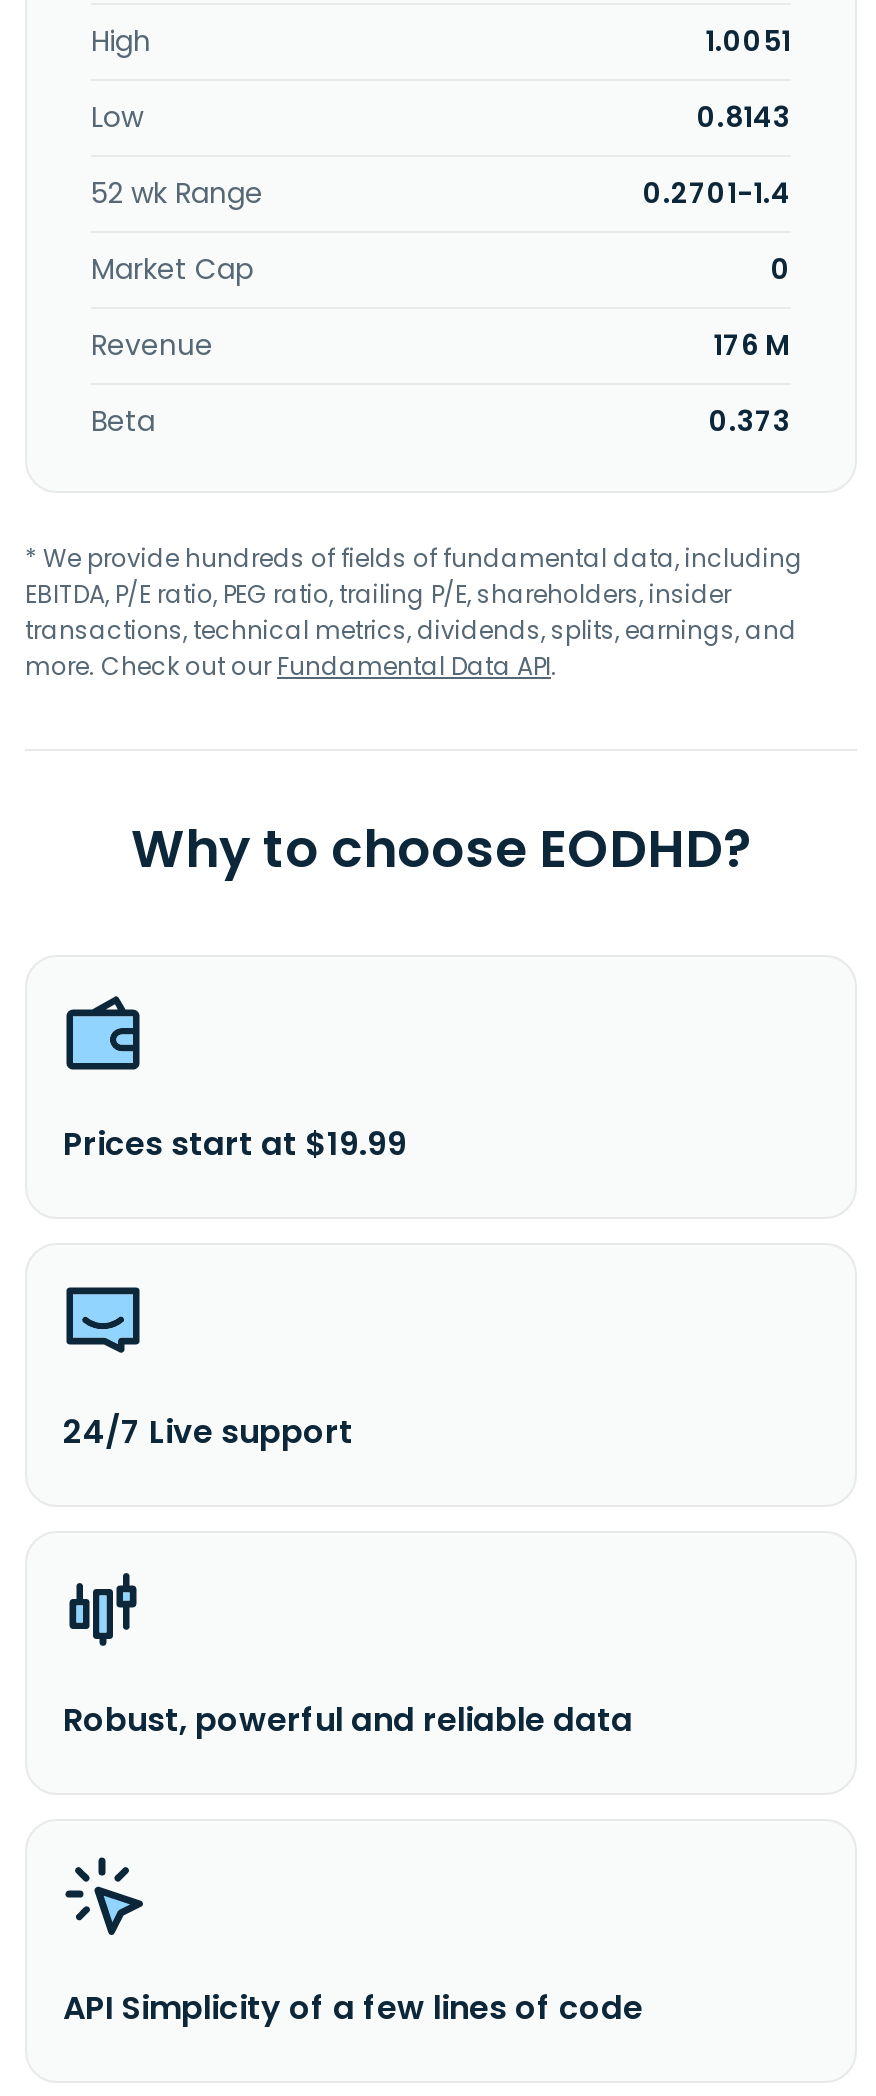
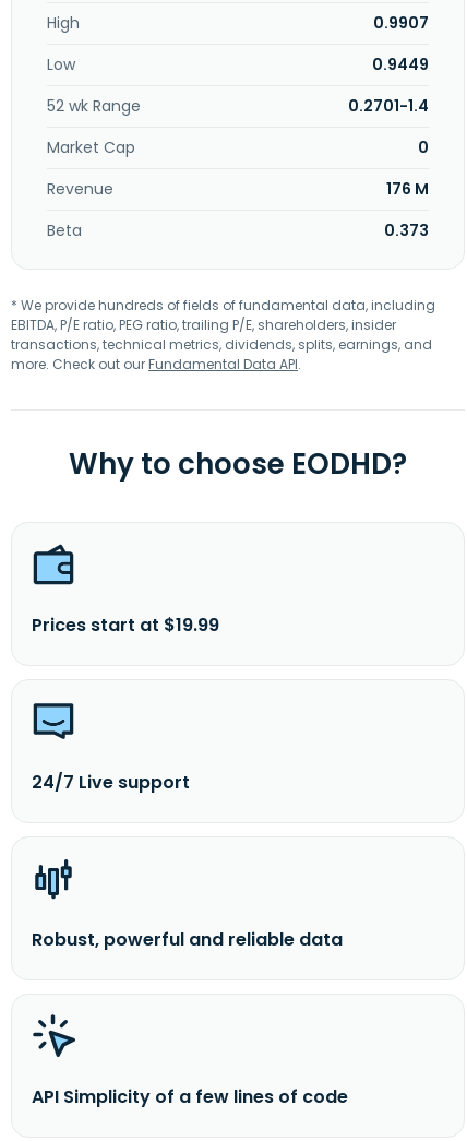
- 1.0051
+ 0.9907

- 0.8143
+ 0.9449
